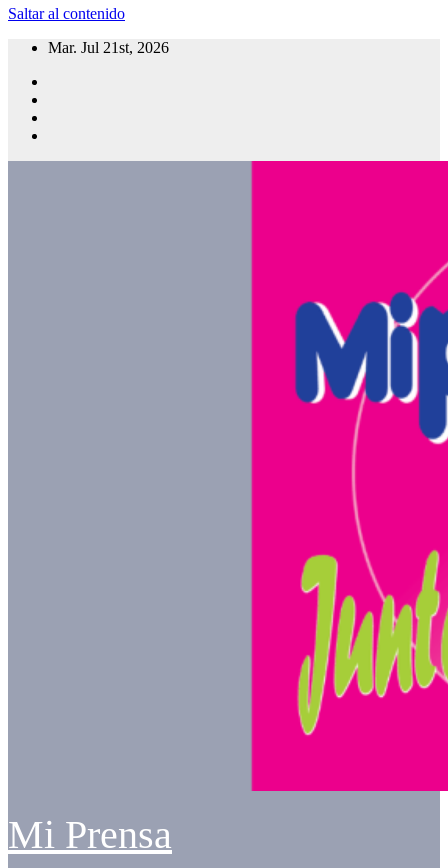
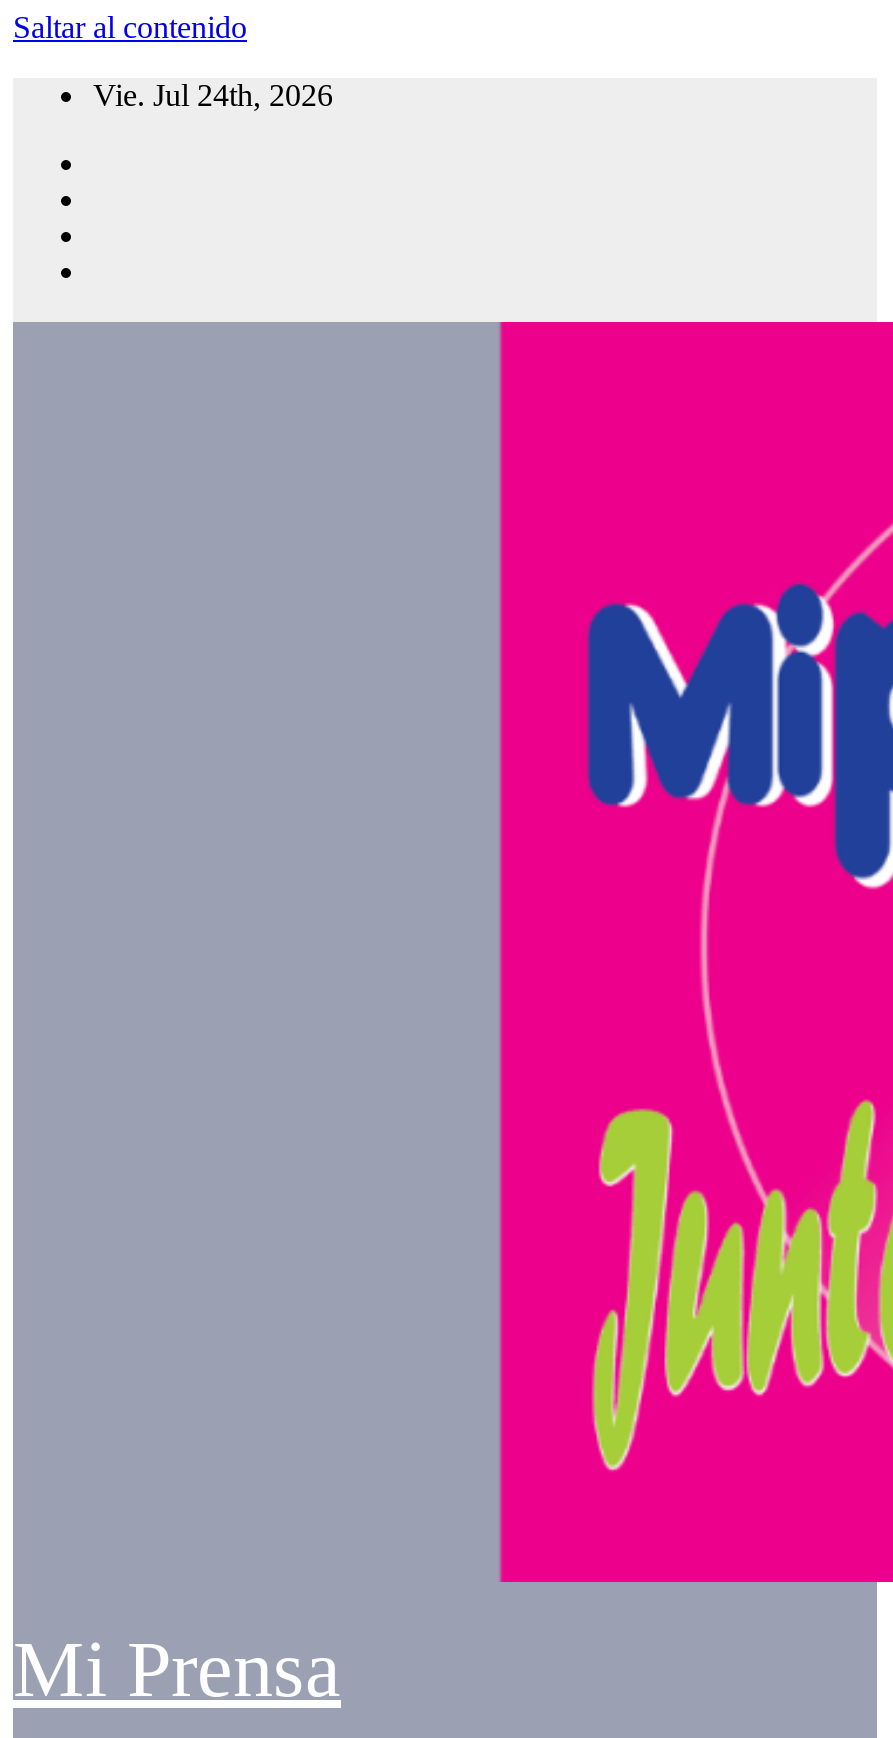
- Mar. Jul 21st, 2026
+ Vie. Jul 24th, 2026
